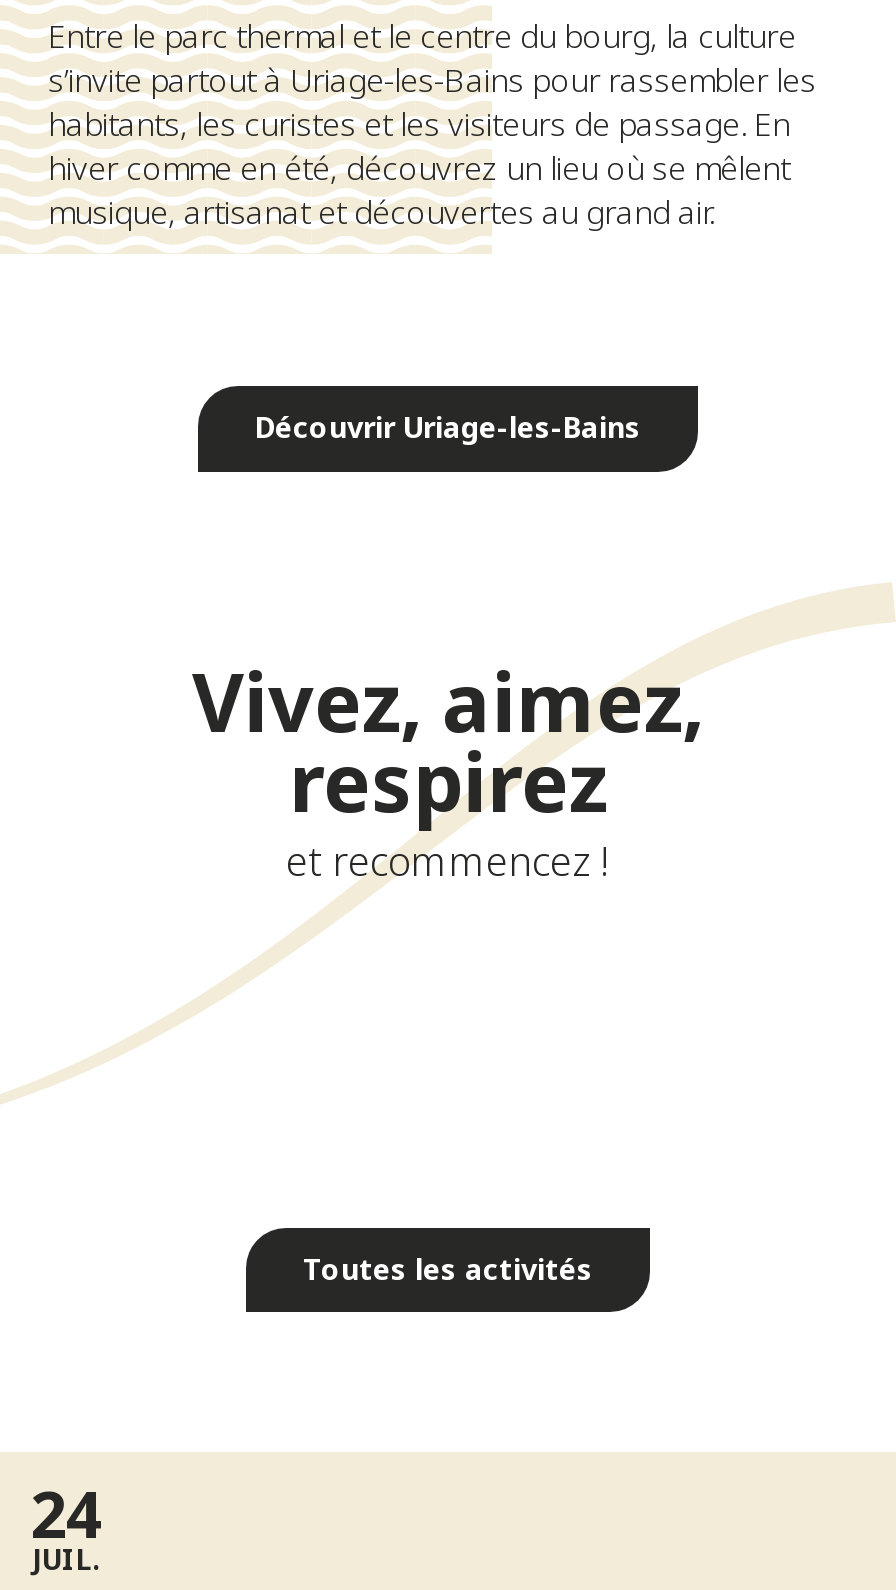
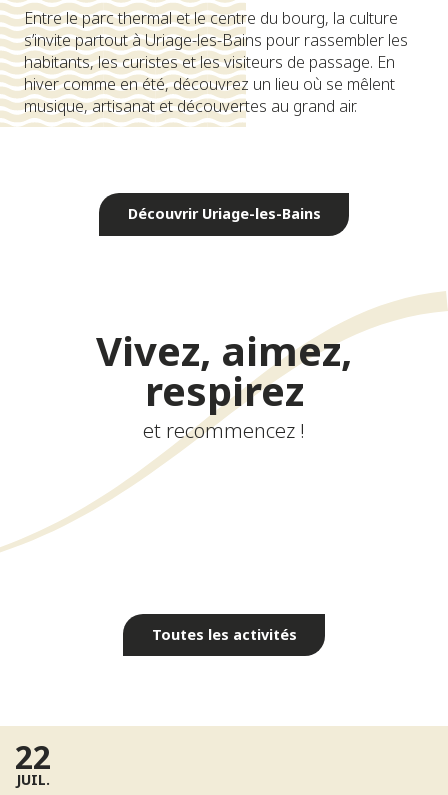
- 24
+ 22
